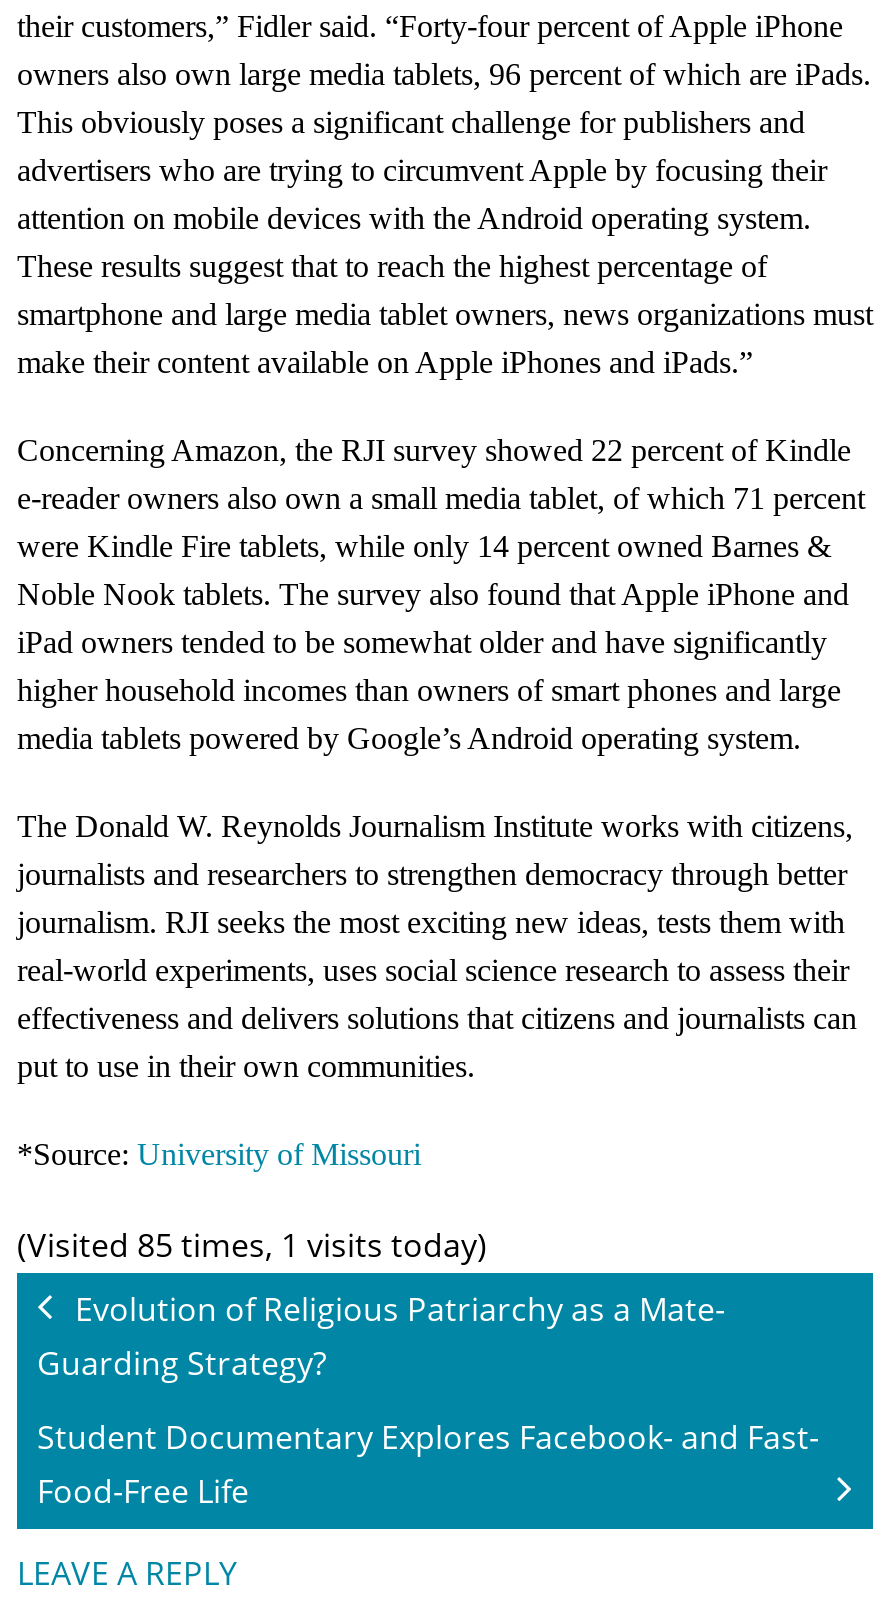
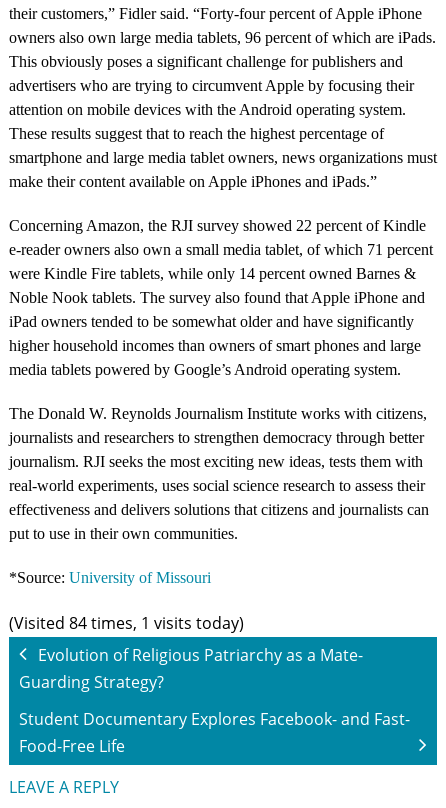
- (Visited 85 times, 1 visits today)
+ (Visited 84 times, 1 visits today)
